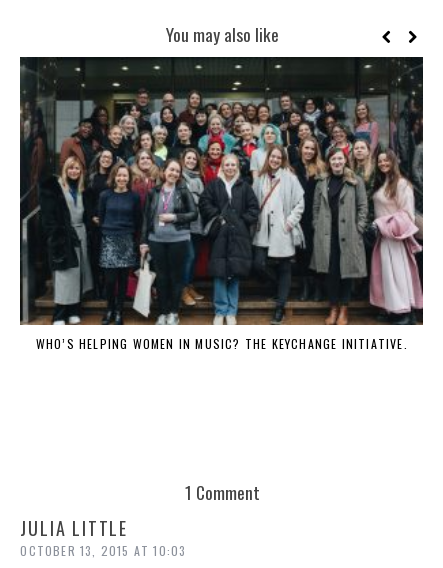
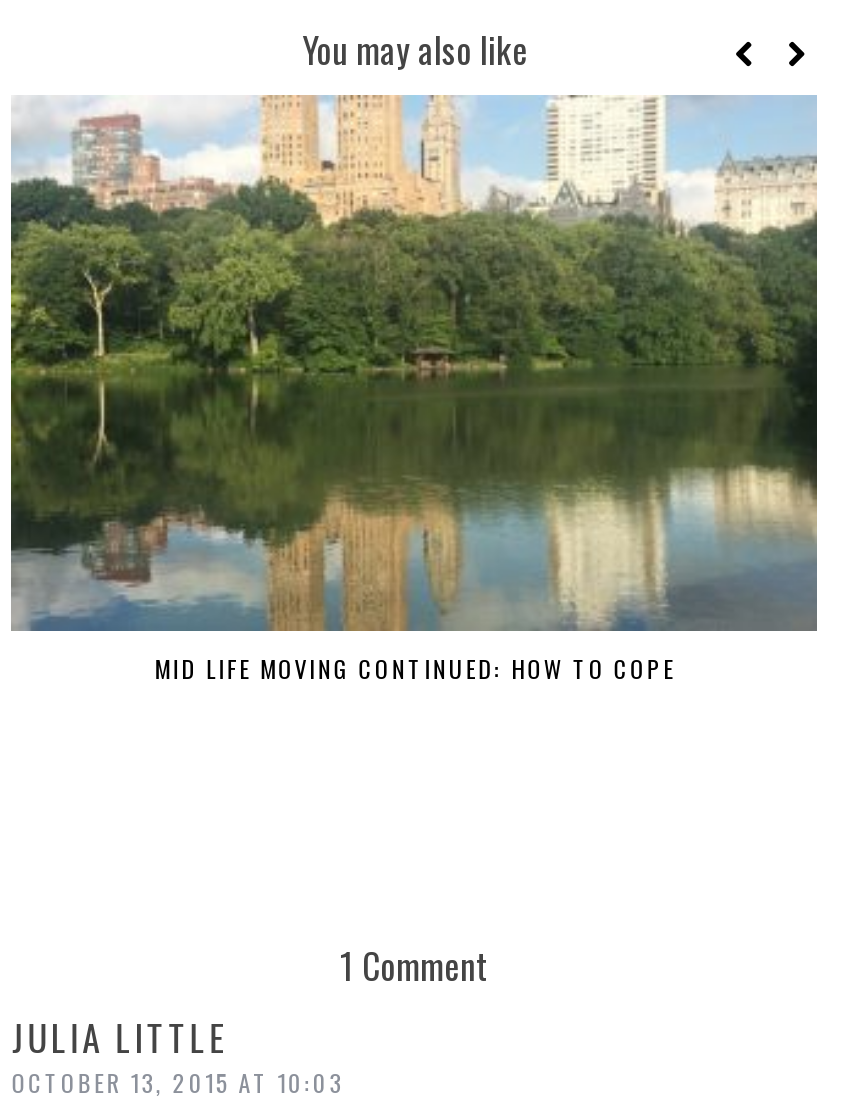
- [image]
- WHO’S HELPING WOMEN IN MUSIC? THE KEYCHANGE INITIATIVE.
+ [image]
+ MID LIFE MOVING CONTINUED: HOW TO COPE
